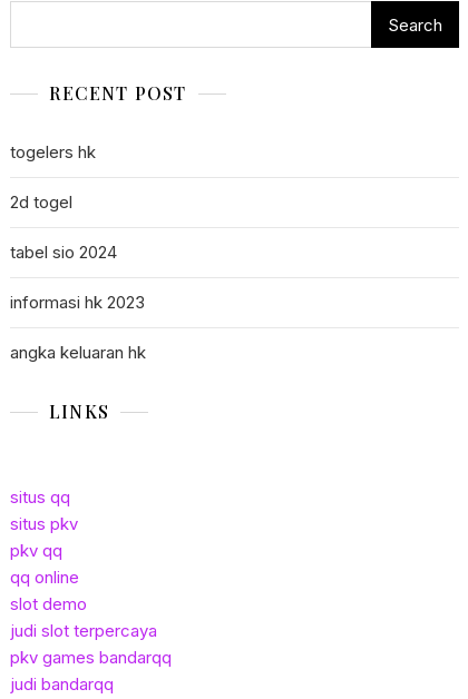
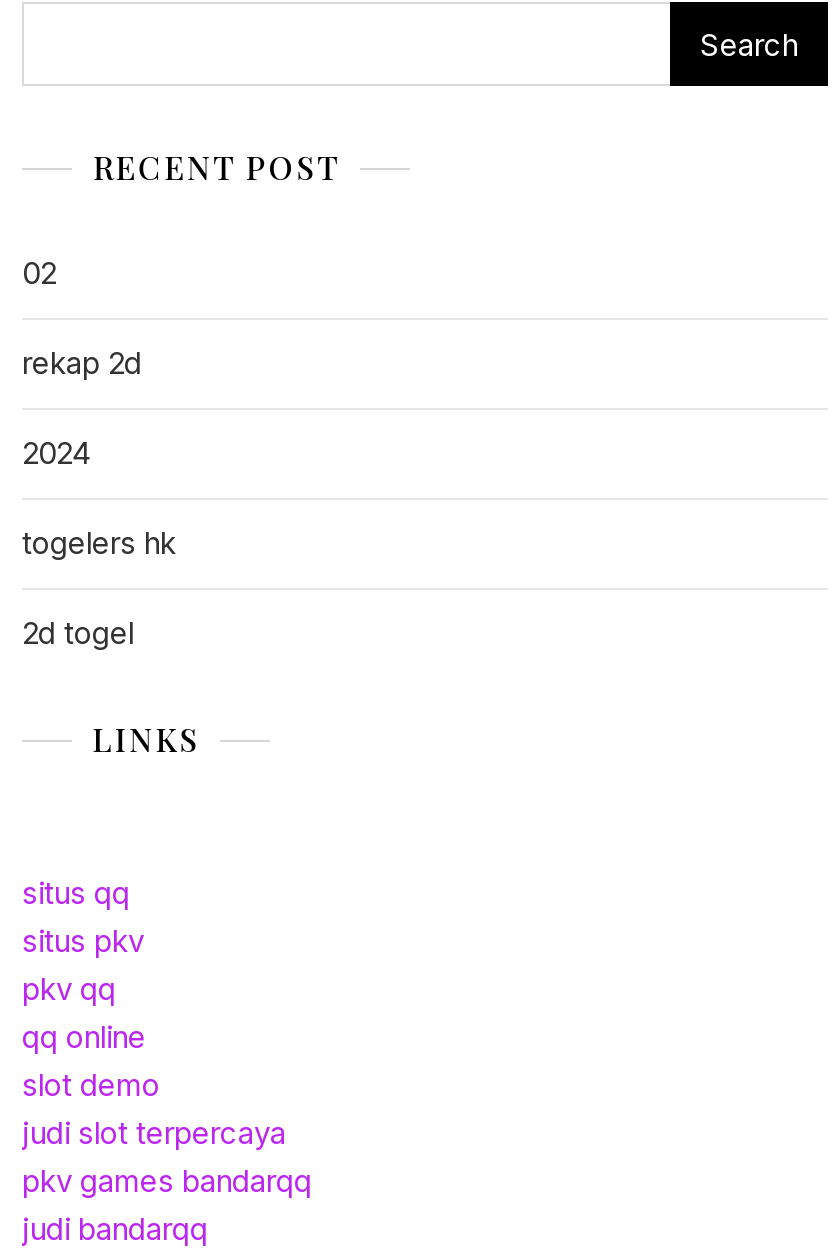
+ 02
+ rekap 2d
+ 2024

moved down: togelers hk | 2d togel

- tabel sio 2024
- informasi hk 2023
- angka keluaran hk
